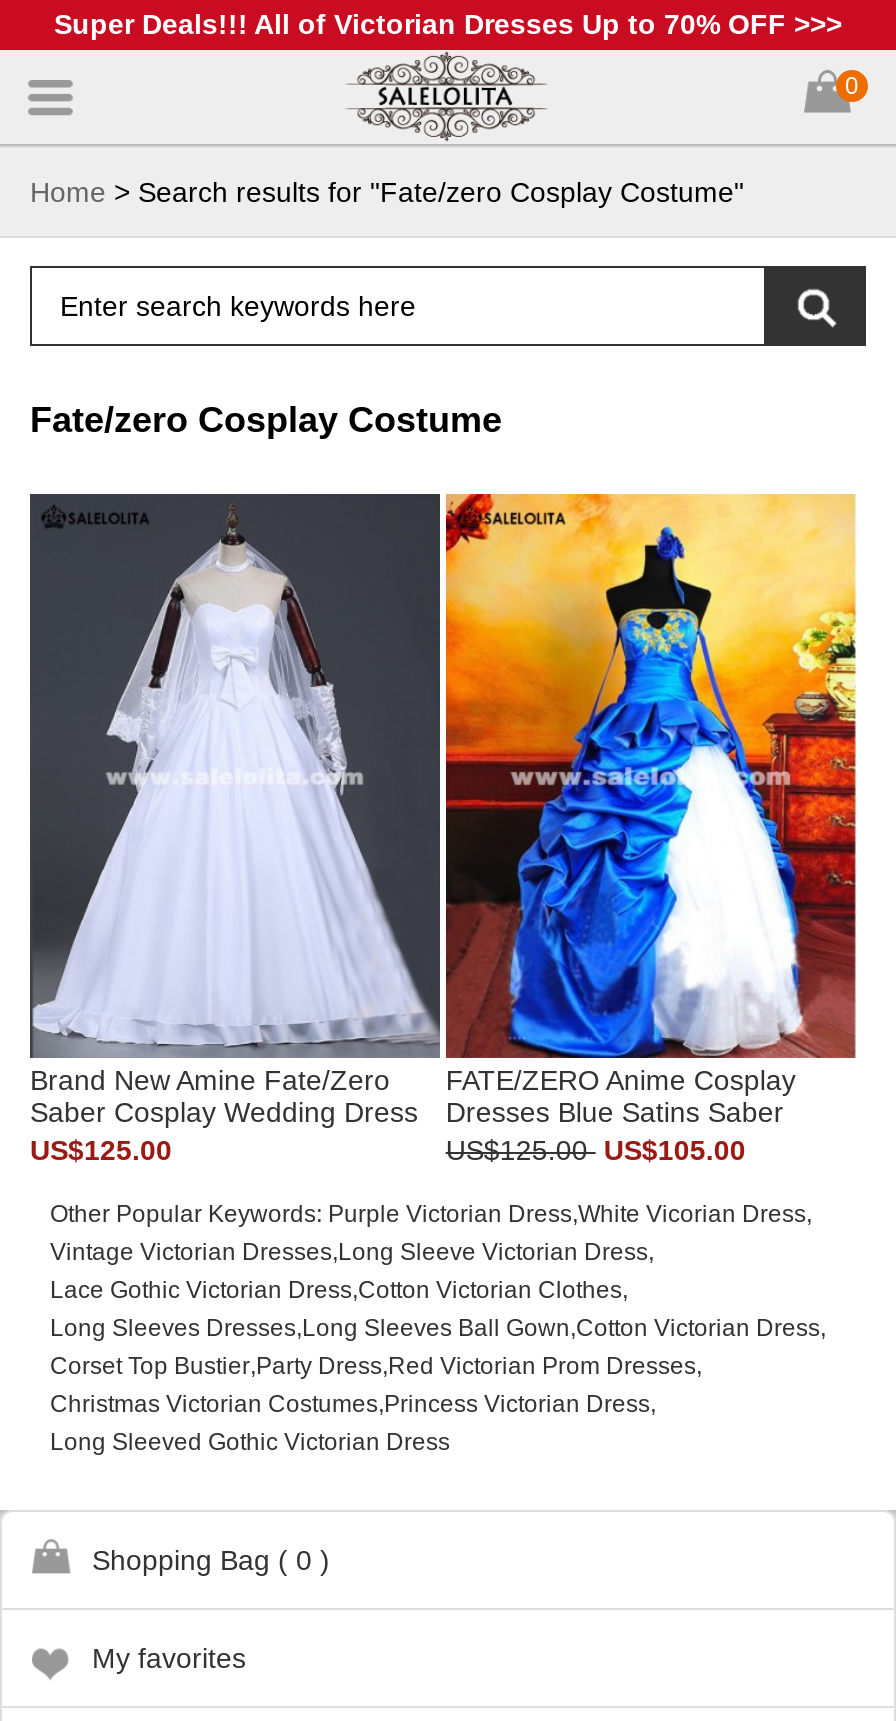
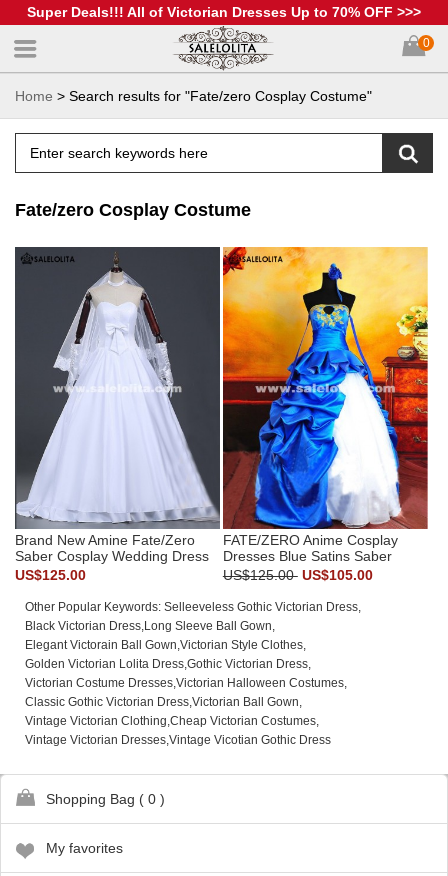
- Other Popular Keywords: Purple Victorian Dress,White Vicorian Dress,
- Vintage Victorian Dresses,Long Sleeve Victorian Dress,
- Lace Gothic Victorian Dress,Cotton Victorian Clothes,
- Long Sleeves Dresses,Long Sleeves Ball Gown,Cotton Victorian Dress,
- Corset Top Bustier,Party Dress,Red Victorian Prom Dresses,
- Christmas Victorian Costumes,Princess Victorian Dress,
- Long Sleeved Gothic Victorian Dress
+ Other Popular Keywords: Selleeveless Gothic Victorian Dress,
+ Black Victorian Dress, Long Sleeve Ball Gown,
+ Elegant Victorain Ball Gown, Victorian Style Clothes,
+ Golden Victorian Lolita Dress, Gothic Victorian Dress,
+ Victorian Costume Dresses, Victorian Halloween Costumes,
+ Classic Gothic Victorian Dress, Victorian Ball Gown,
+ Vintage Victorian Clothing, Cheap Victorian Costumes,
+ Vintage Victorian Dresses, Vintage Vicotian Gothic Dress
